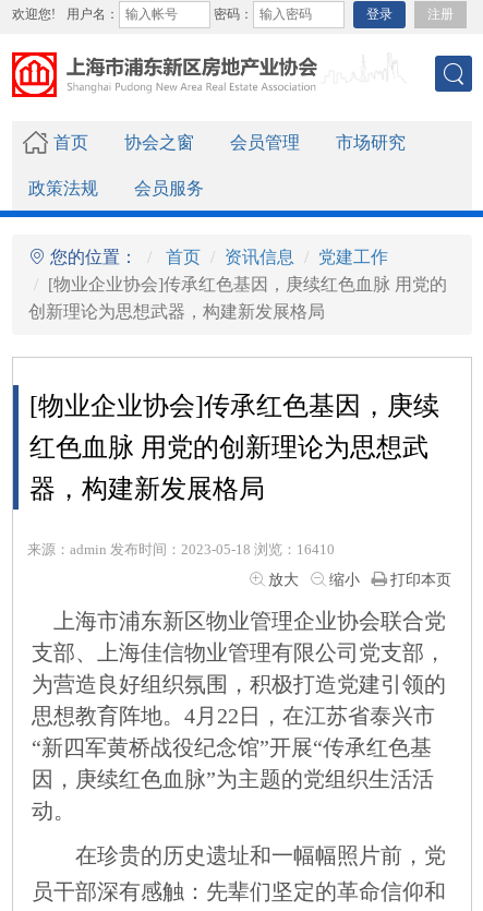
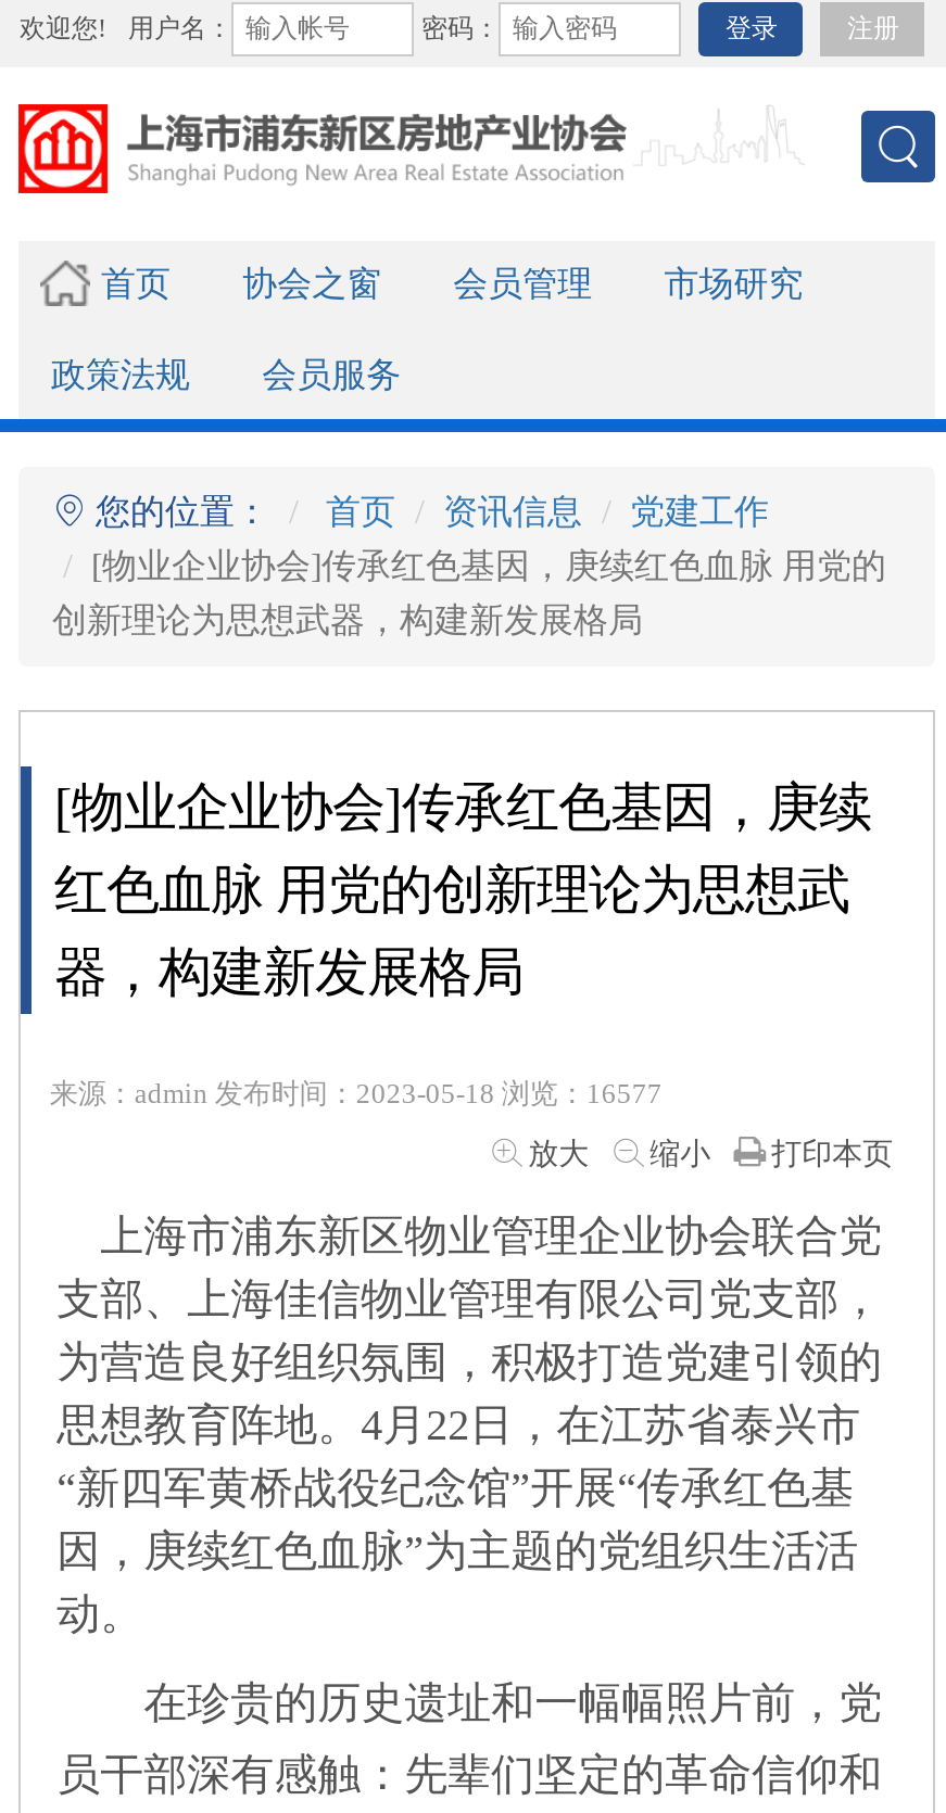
- 来源：admin 发布时间：2023-05-18 浏览：16410
+ 来源：admin 发布时间：2023-05-18 浏览：16577
